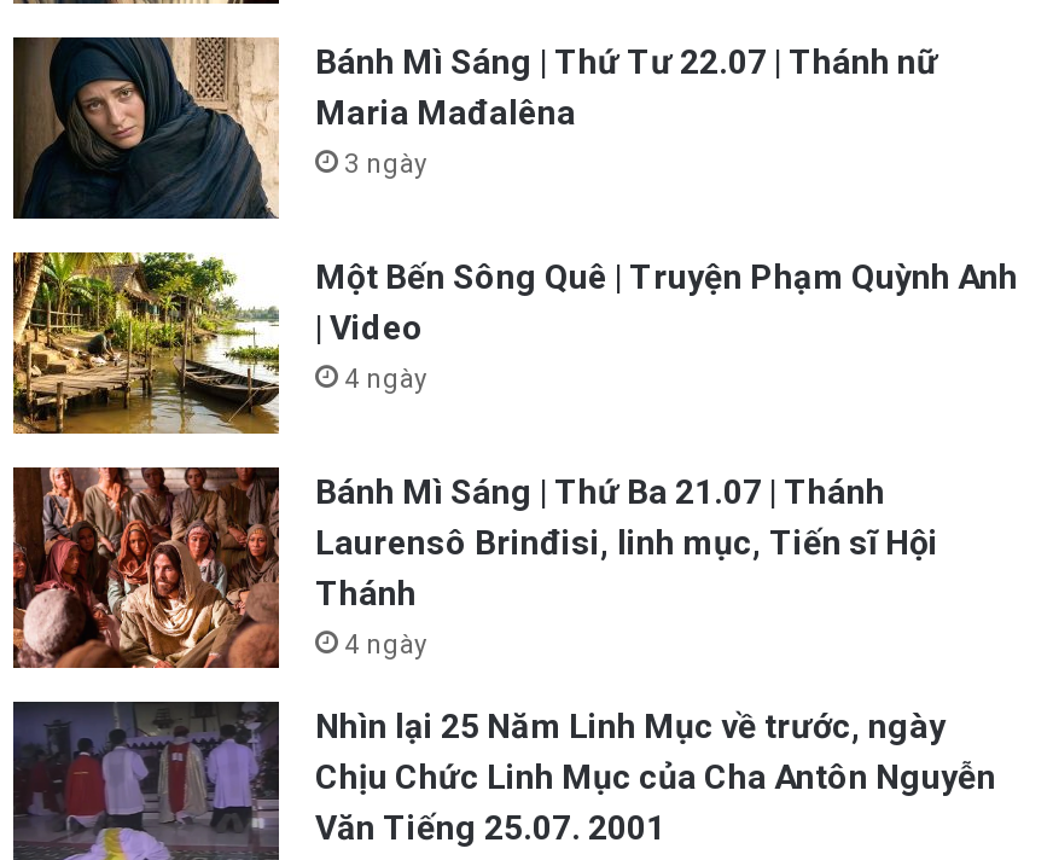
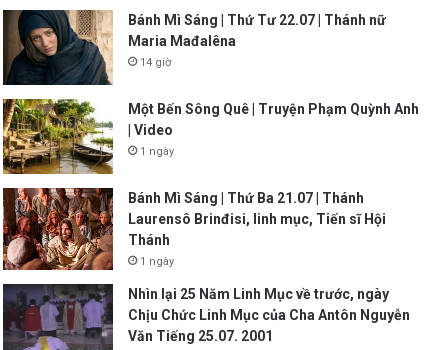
- 3 ngày
+ 14 giờ

- 4 ngày
+ 1 ngày

- 4 ngày
+ 1 ngày
